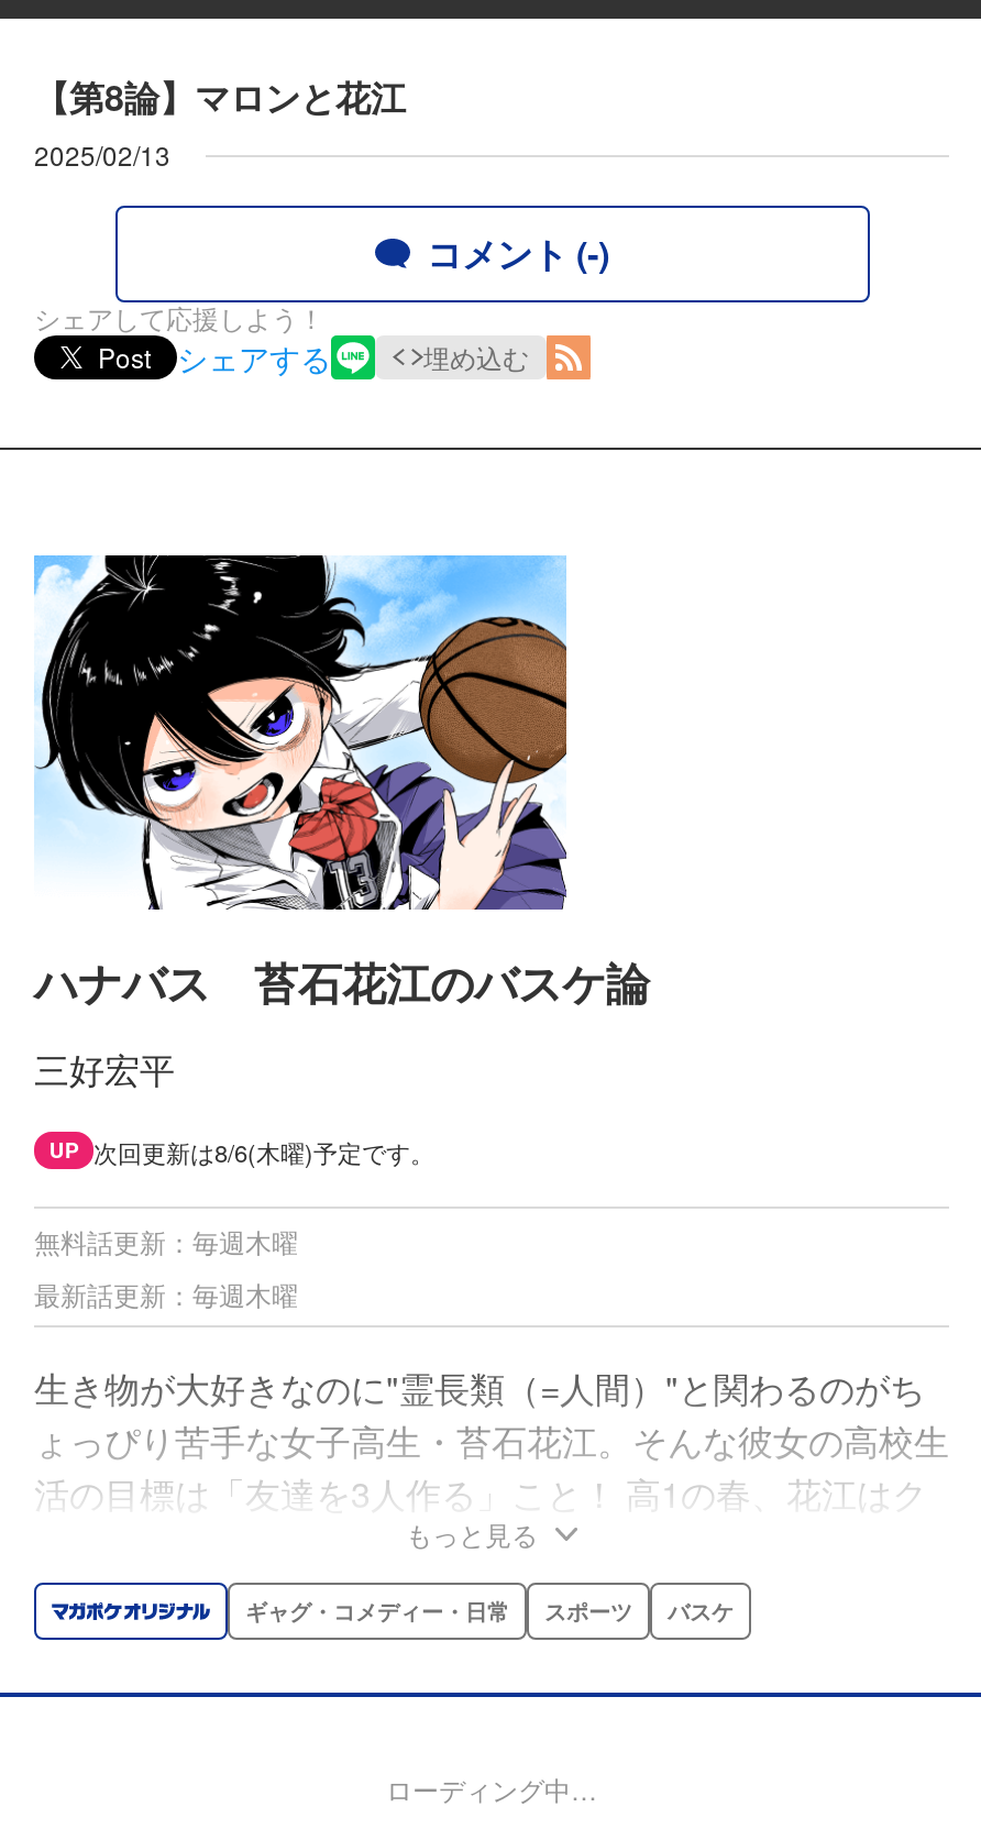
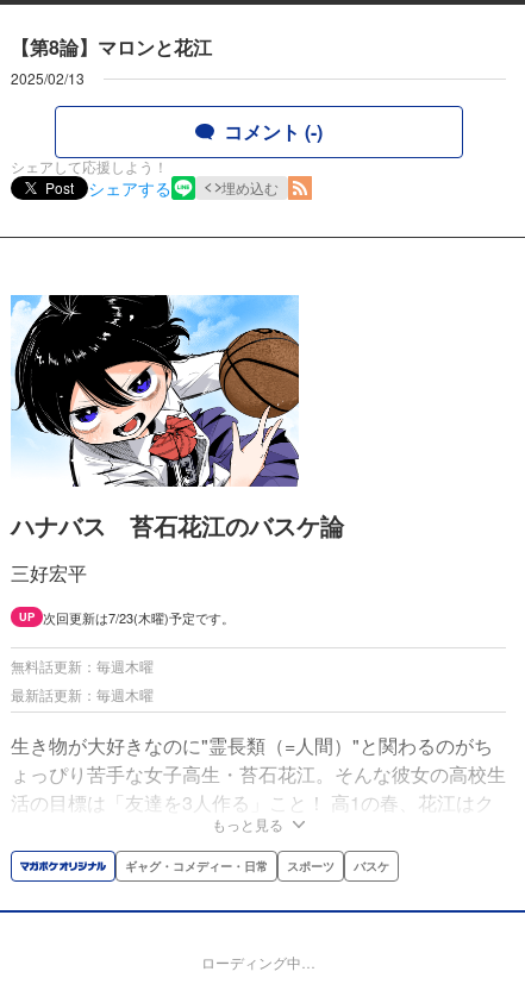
- 次回更新は8/6(木曜)予定です。
+ 次回更新は7/23(木曜)予定です。
